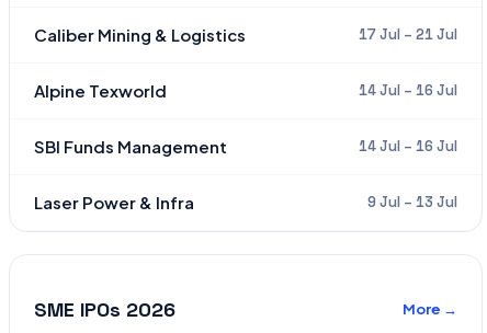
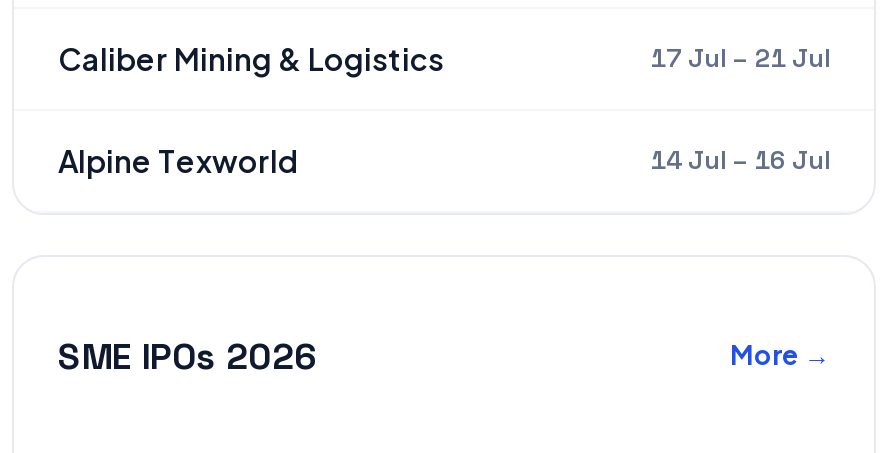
- SBI Funds Management
- 14 Jul – 16 Jul
- Laser Power & Infra
- 9 Jul – 13 Jul
